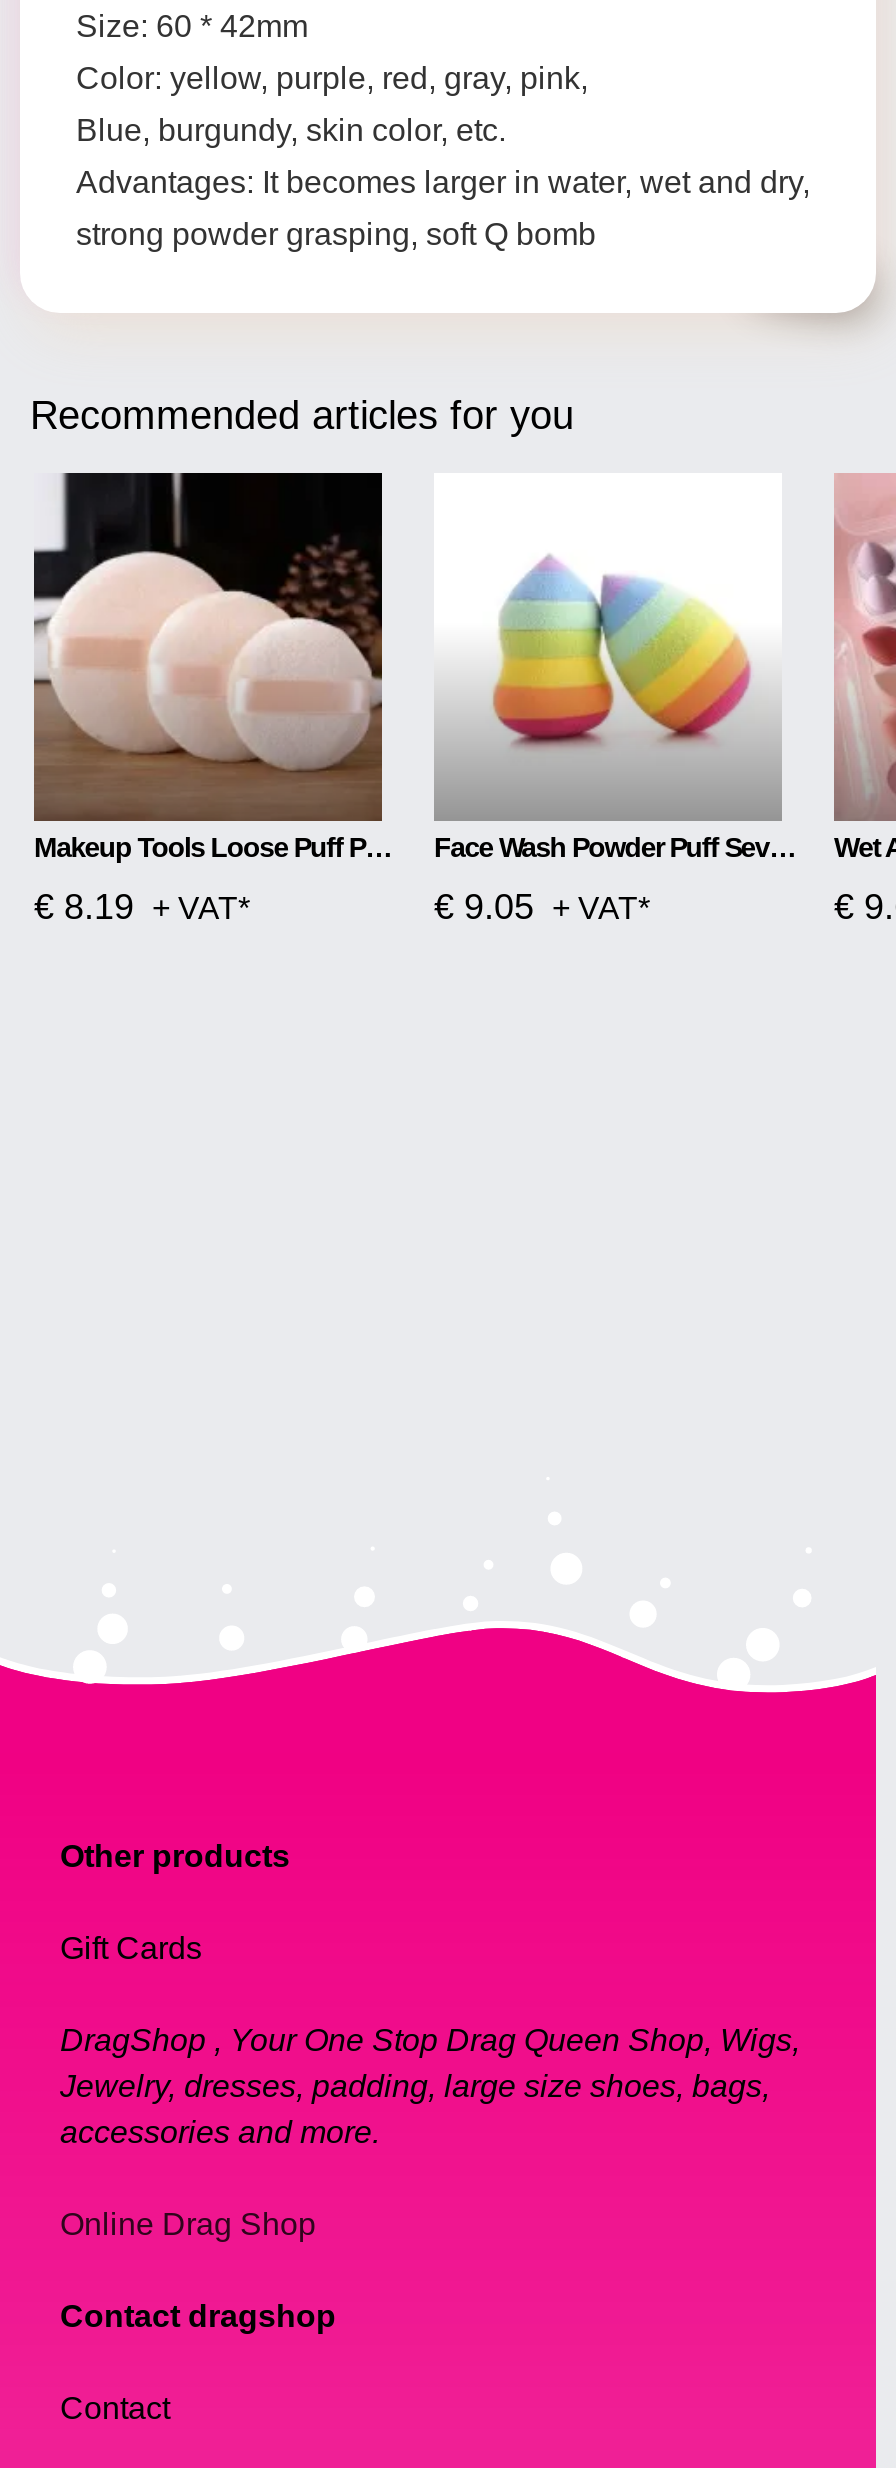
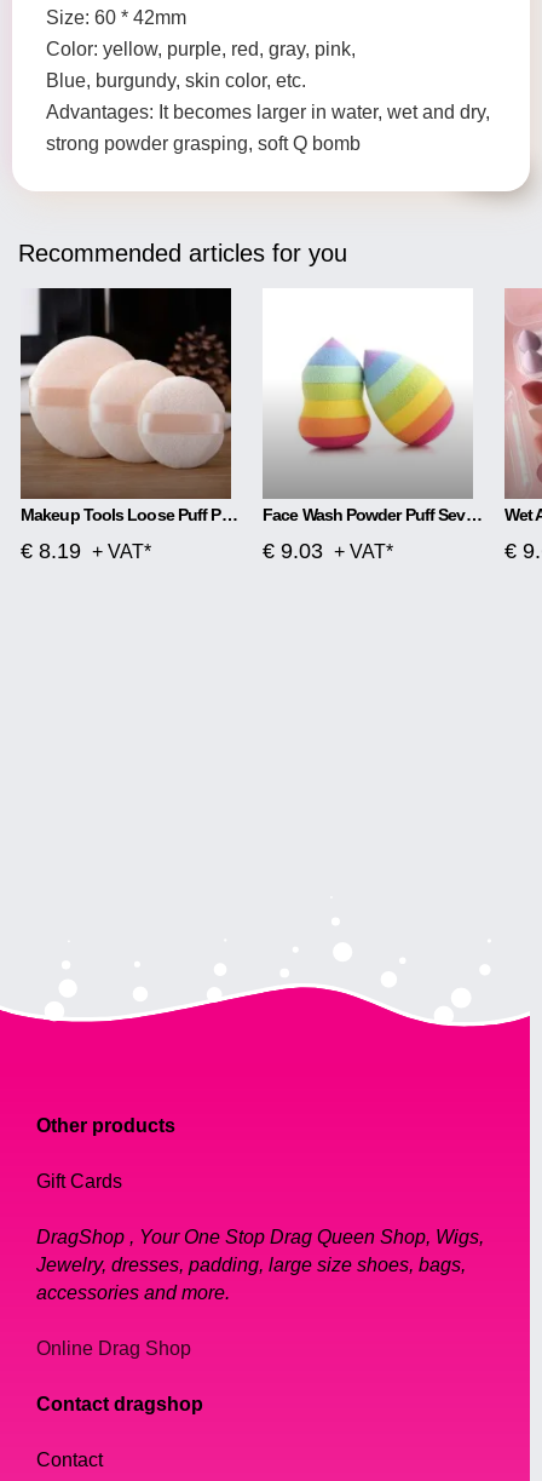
- € 9.05 + VAT*
+ € 9.03 + VAT*
